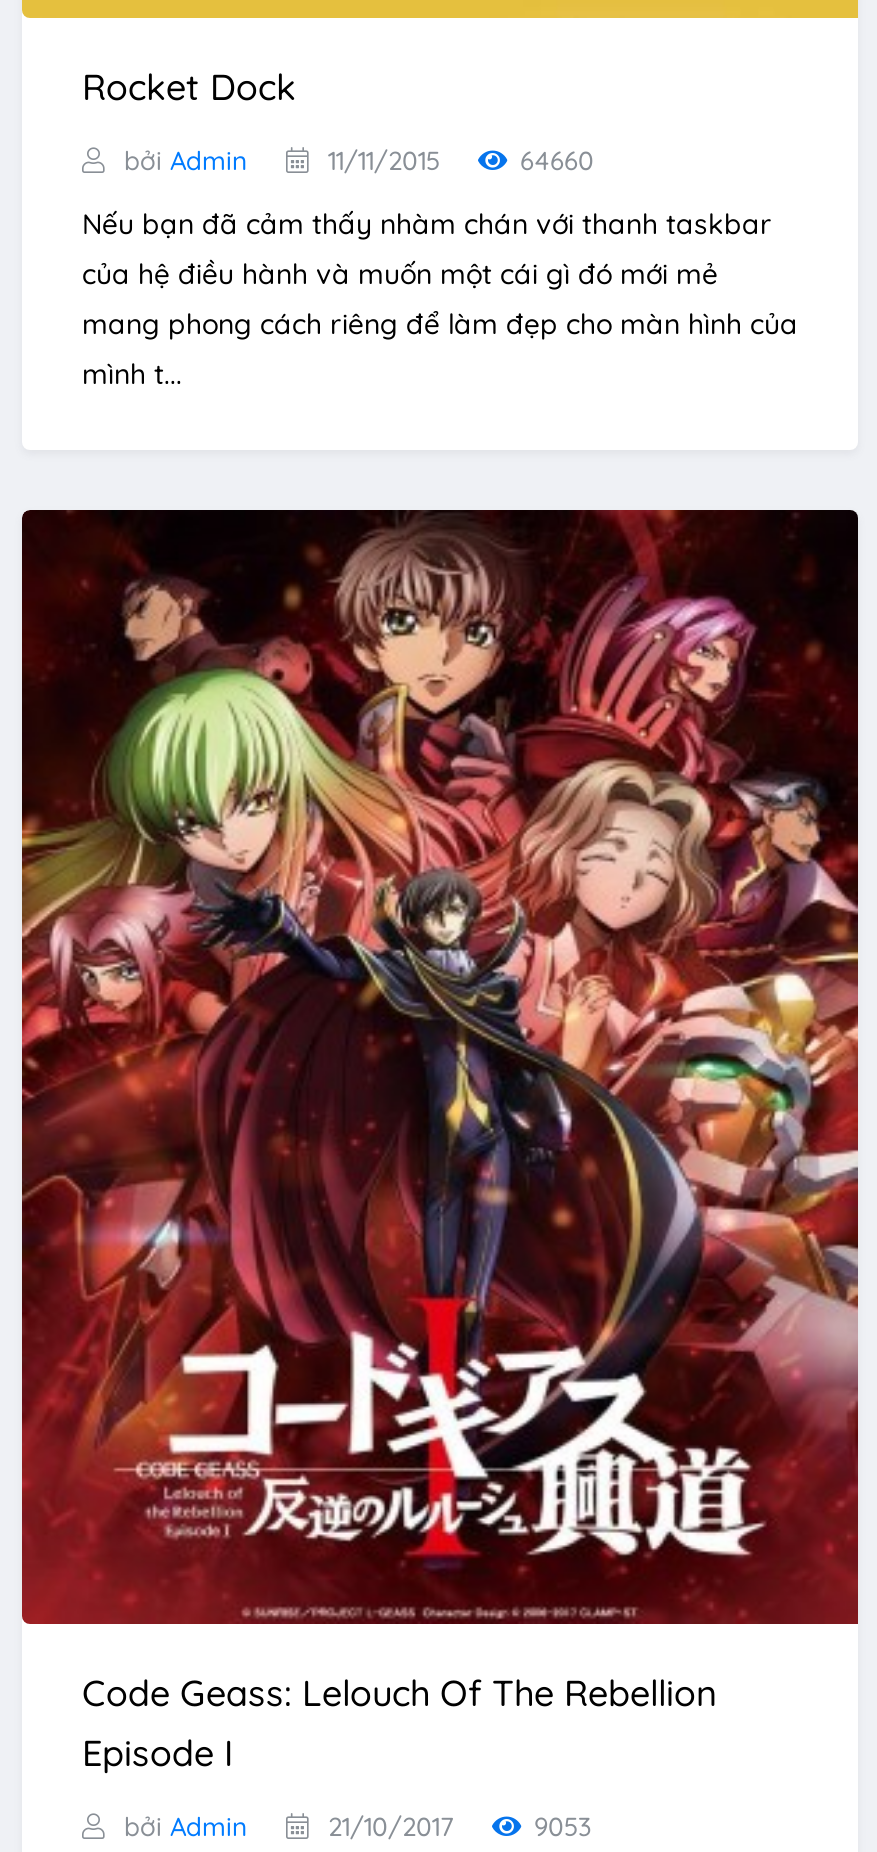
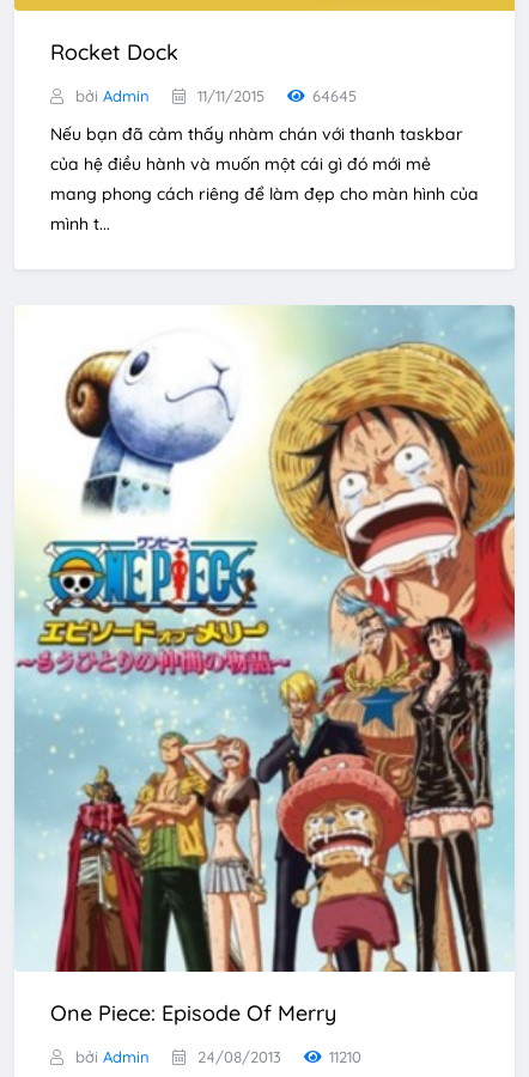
- 64660
+ 64645

- [image]
- Code Geass: Lelouch Of The Rebellion
- Episode I
+ [image]
+ One Piece: Episode Of Merry

- 21/10/2017
- 9053
+ 24/08/2013
+ 11210
